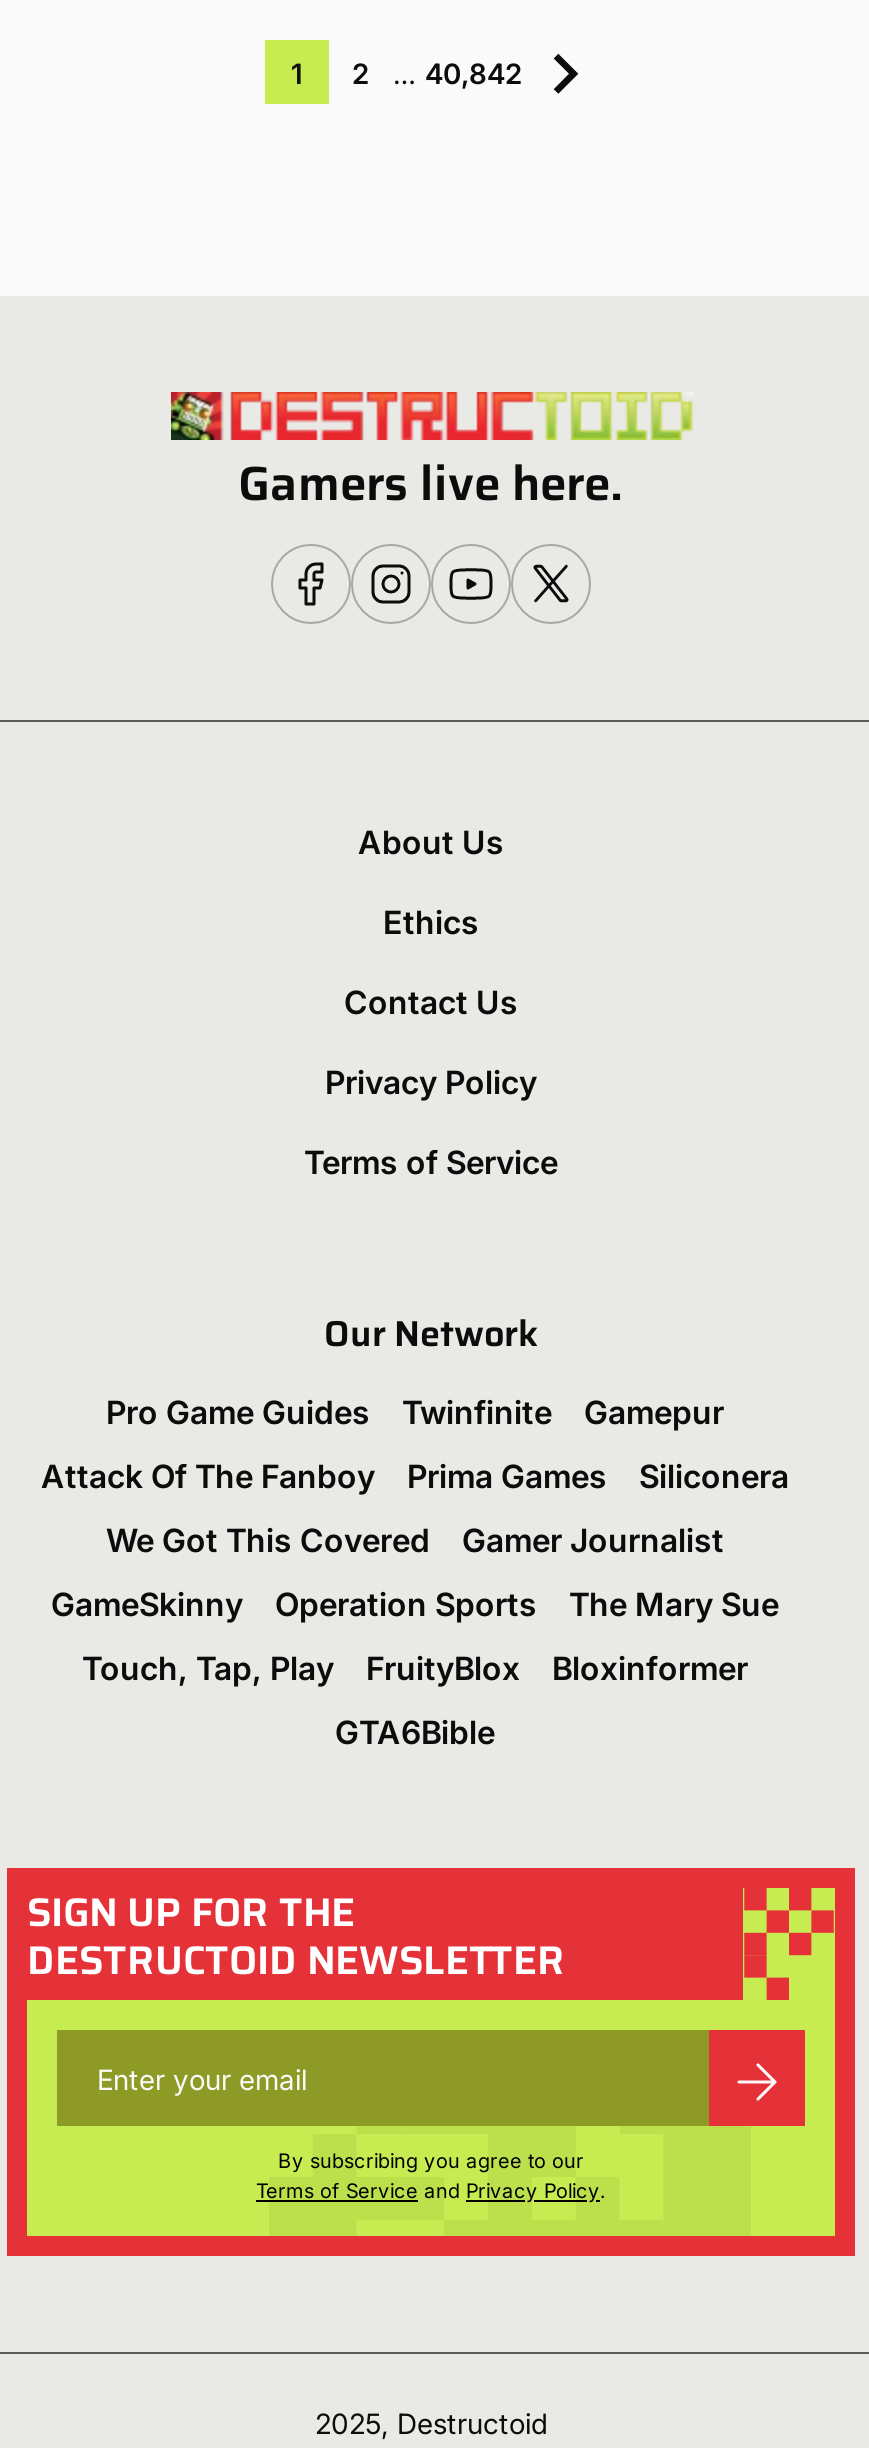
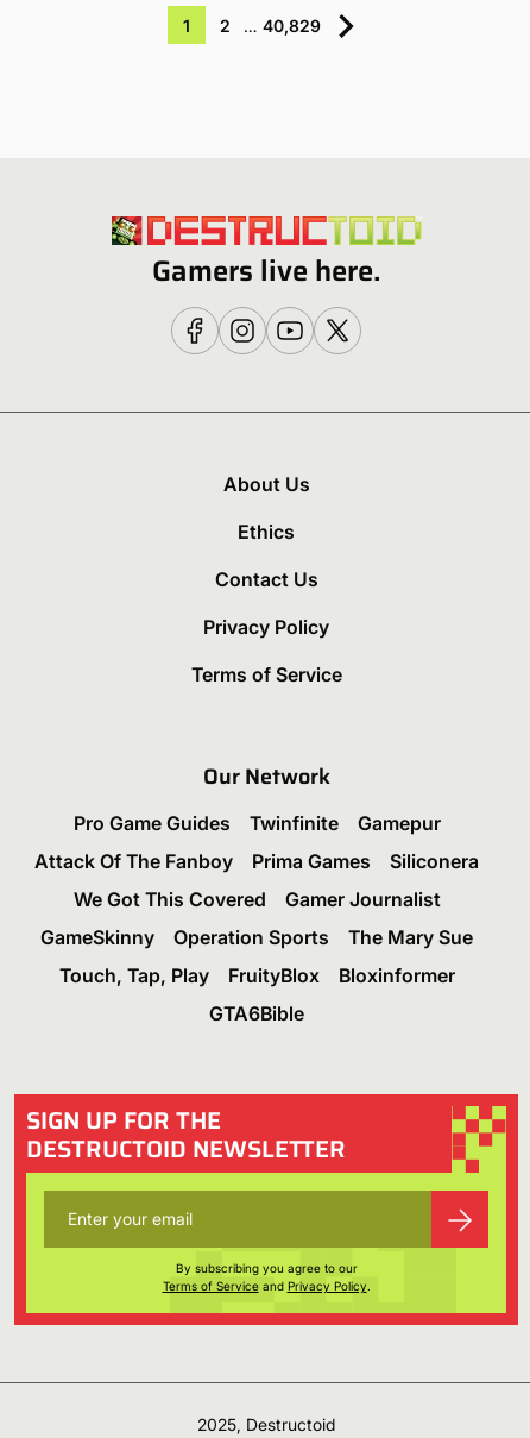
- 1 2 … 40,842
+ 1 2 … 40,829
